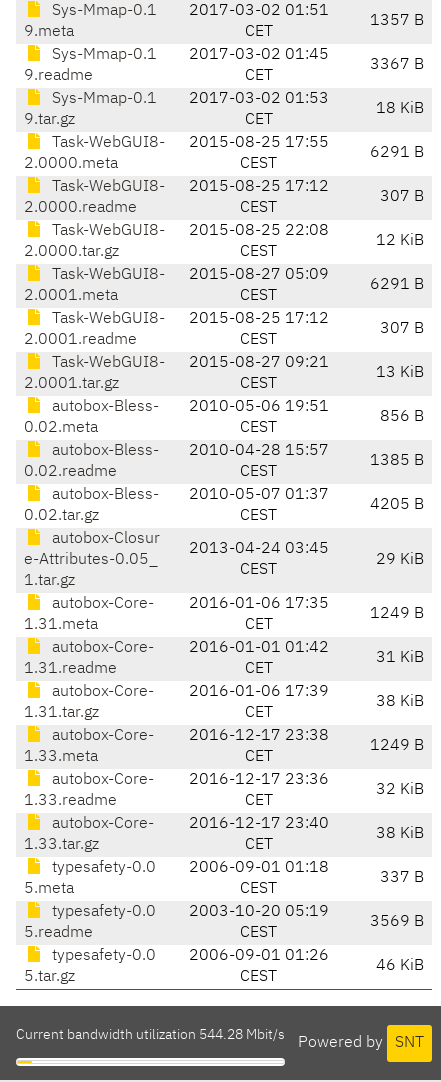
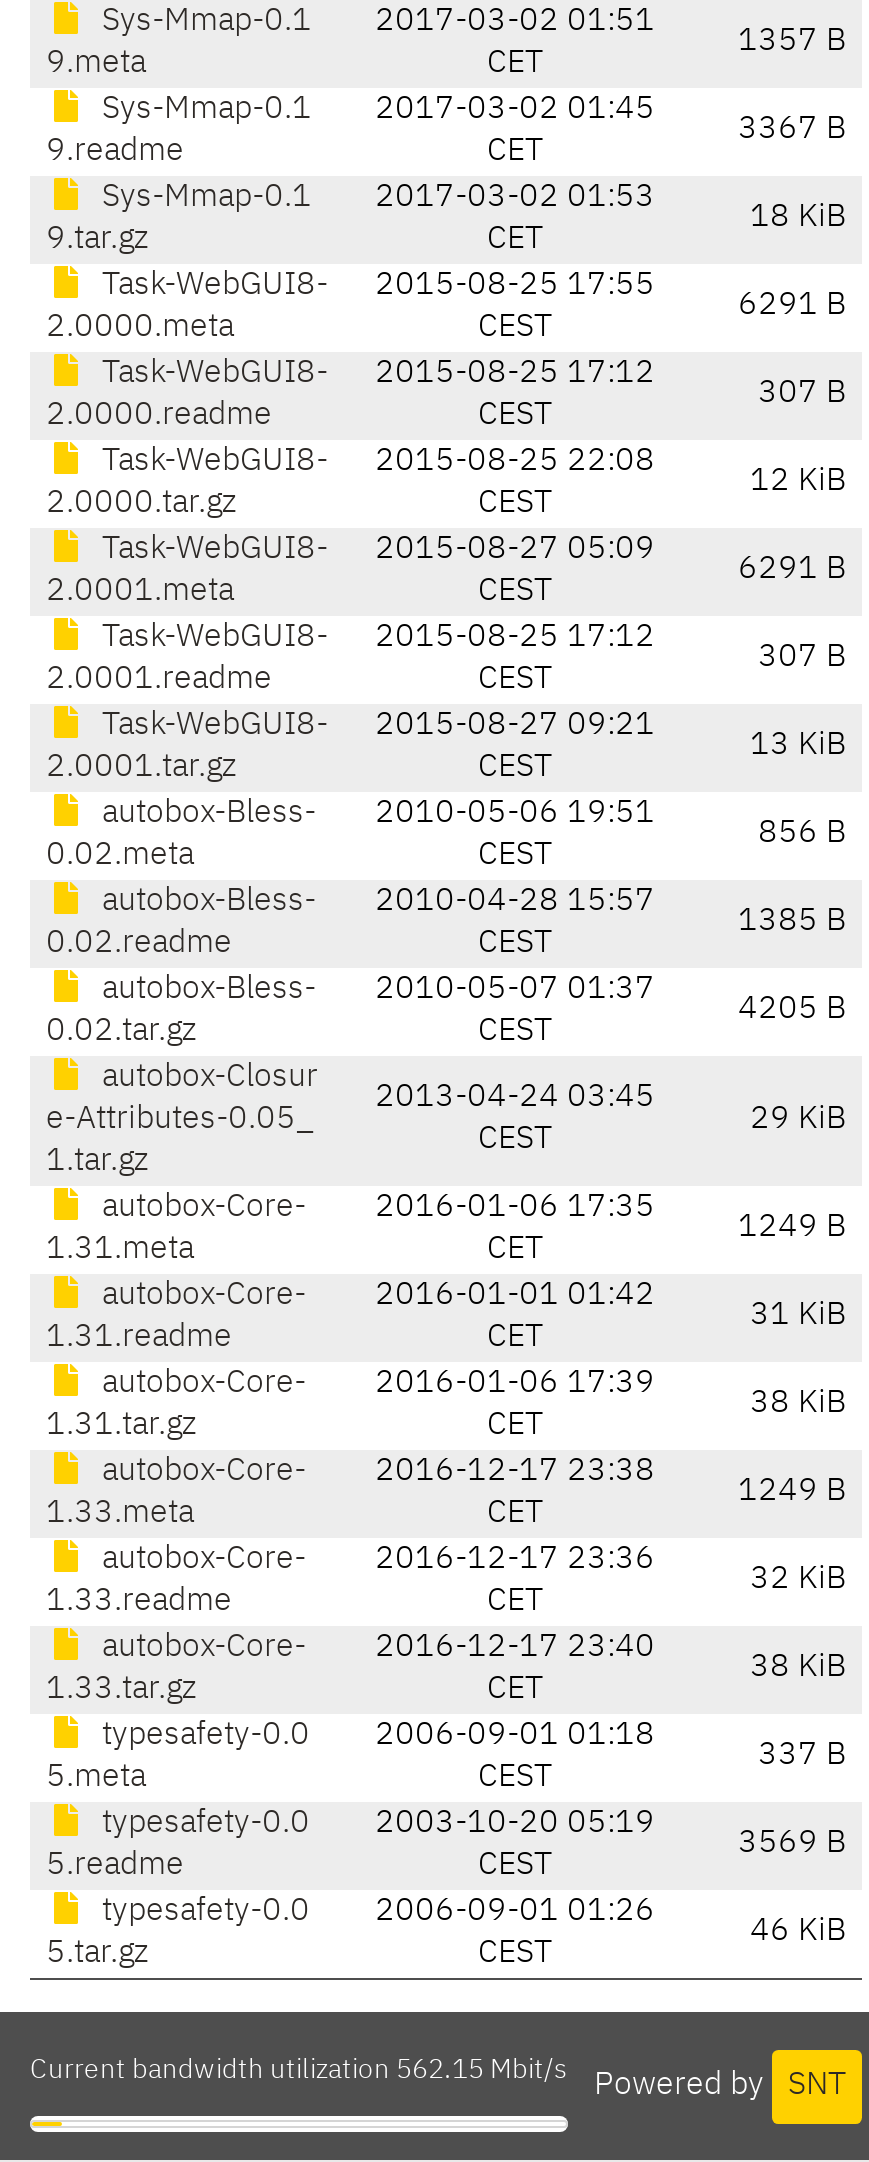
- Current bandwidth utilization 544.28 Mbit/s
+ Current bandwidth utilization 562.15 Mbit/s
